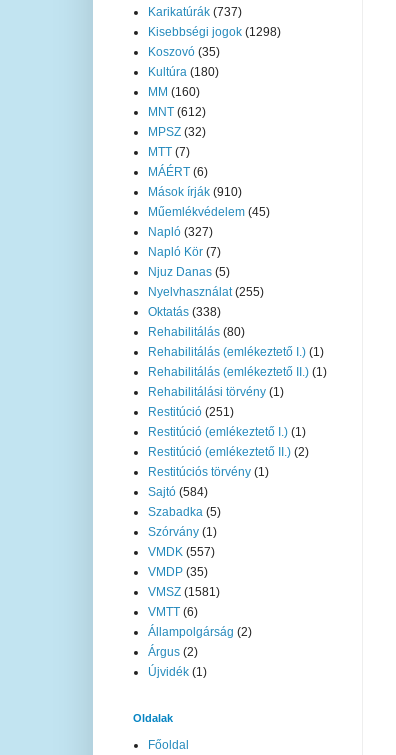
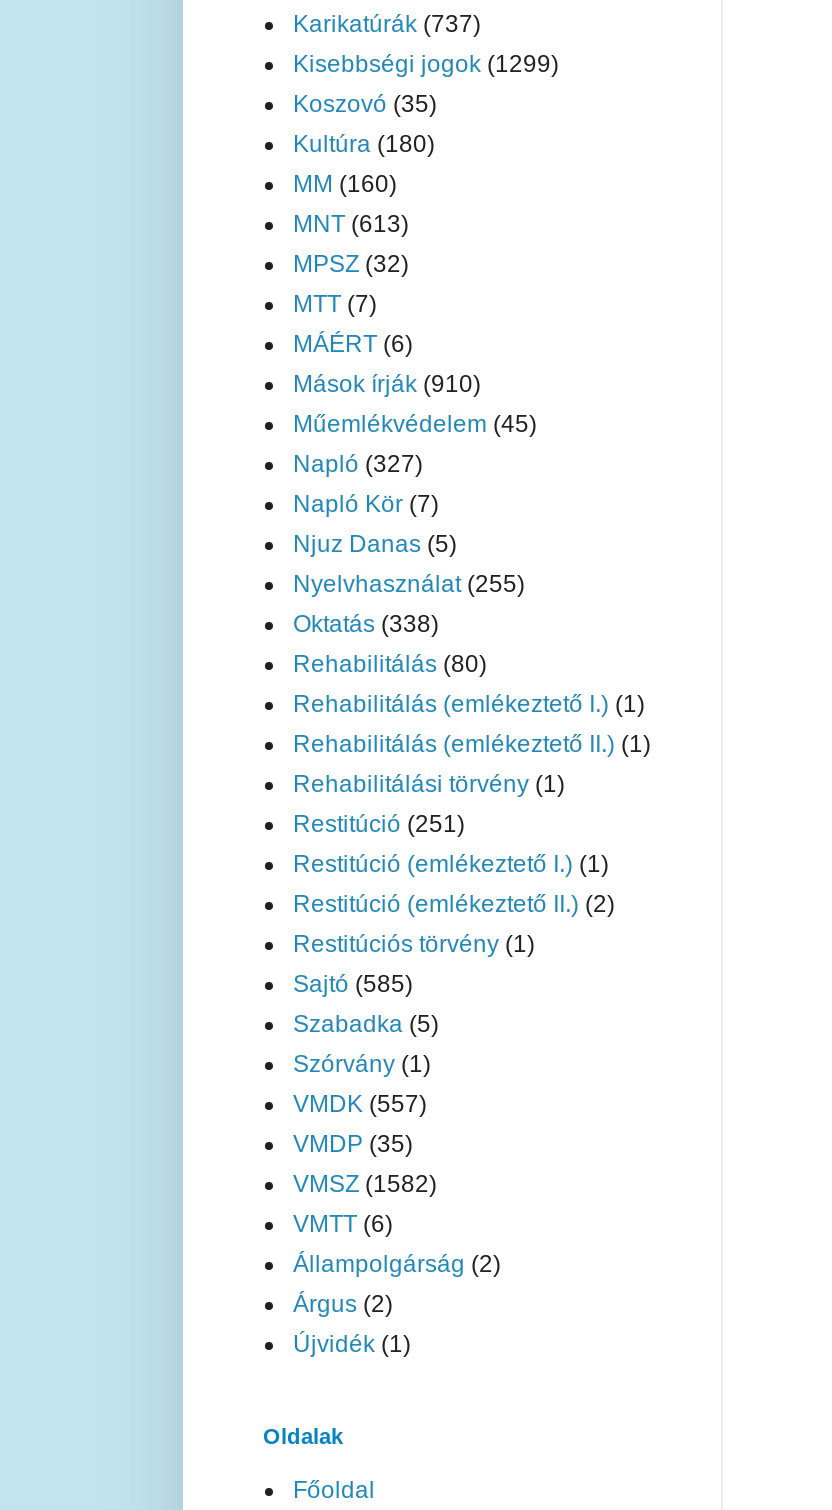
- Kisebbségi jogok (1298)
+ Kisebbségi jogok (1299)

- MNT (612)
+ MNT (613)

- Sajtó (584)
+ Sajtó (585)

- VMSZ (1581)
+ VMSZ (1582)
